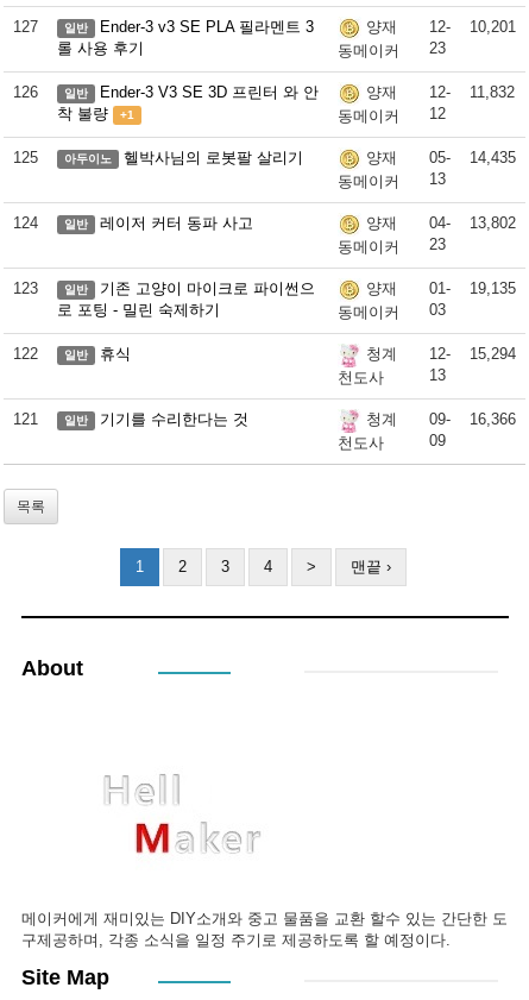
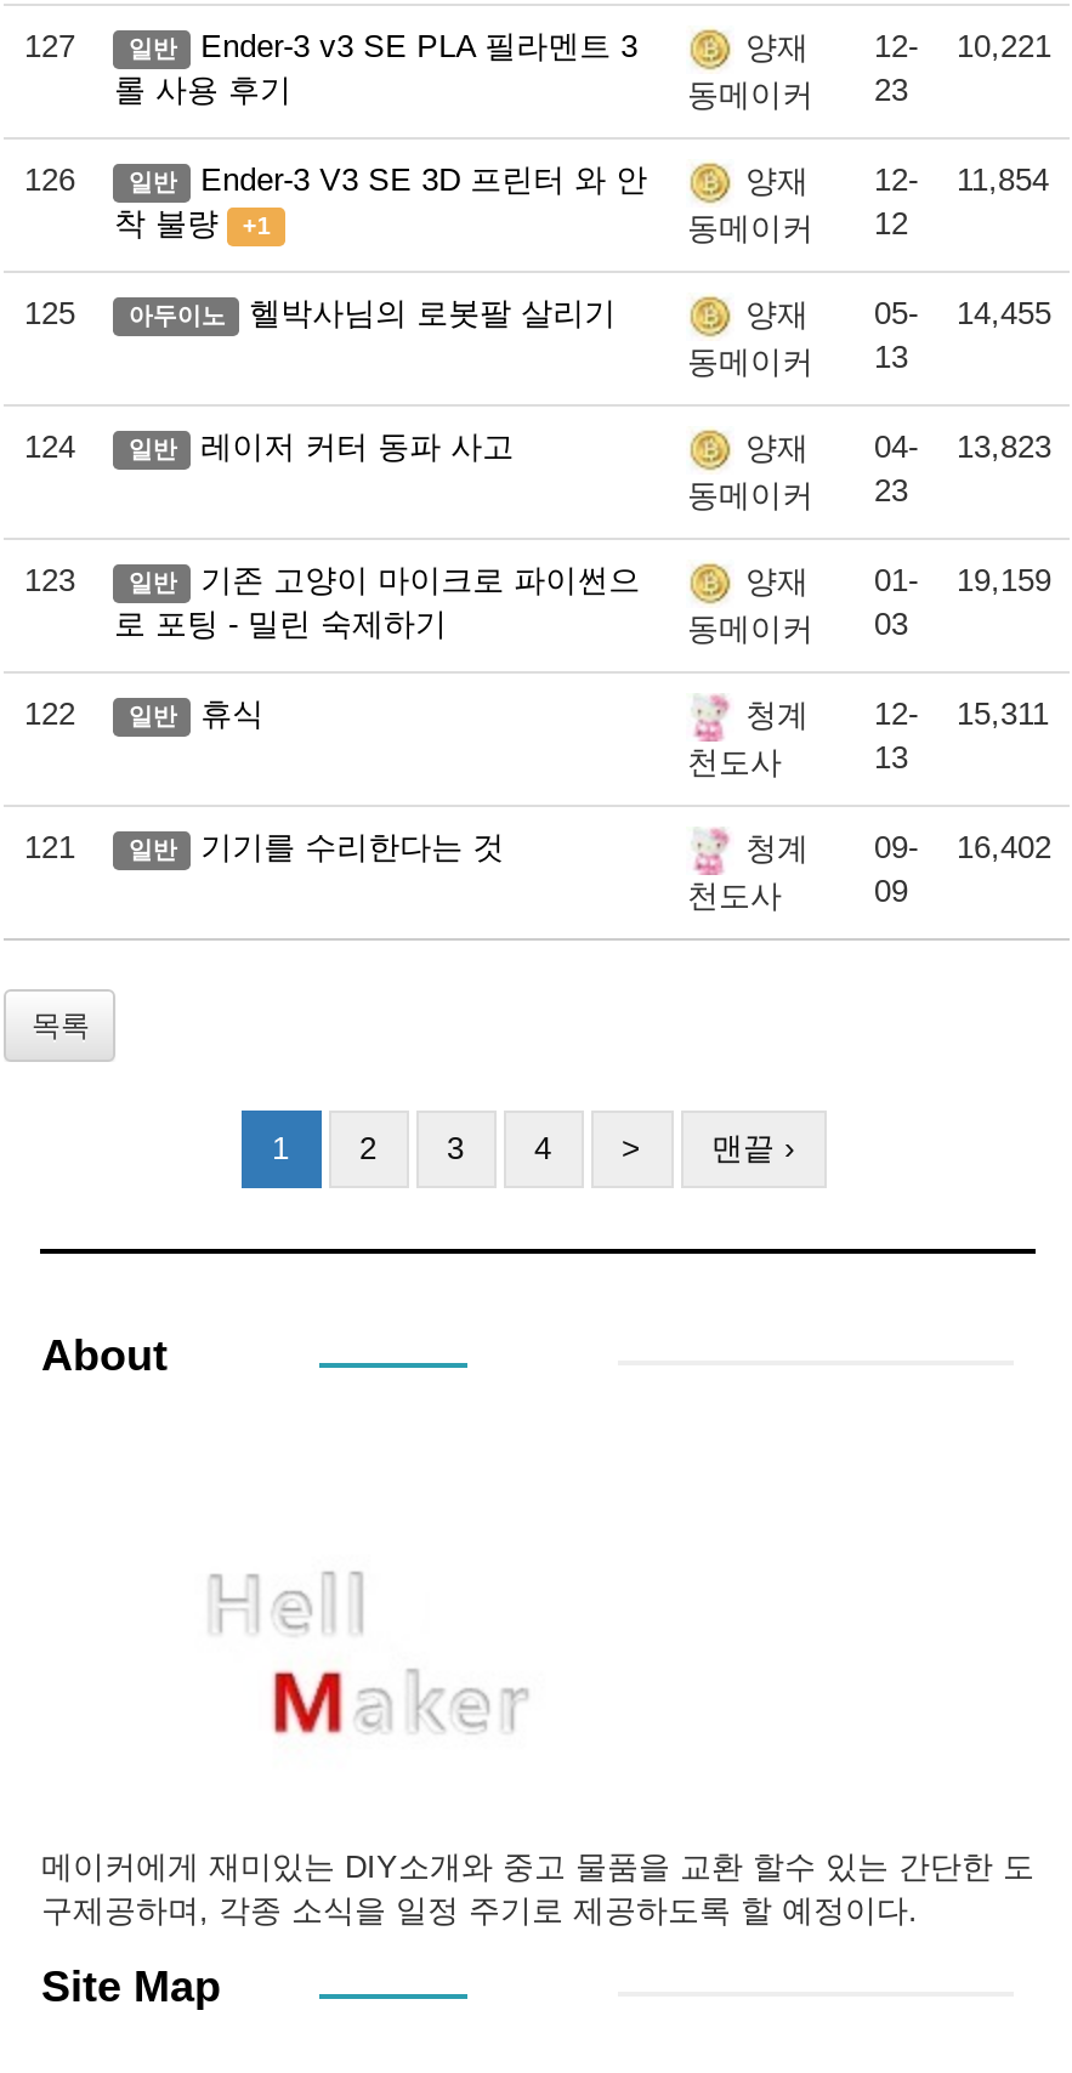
- 양재 12- 10,201
+ 양재 12- 10,221

- 양재 12- 11,832
+ 양재 12- 11,854

- 양재 05- 14,435
+ 양재 05- 14,455

- 양재 04- 13,802
+ 양재 04- 13,823

- 양재 01- 19,135
+ 양재 01- 19,159

- 청계 12- 15,294
+ 청계 12- 15,311

- 청계 09- 16,366
+ 청계 09- 16,402
